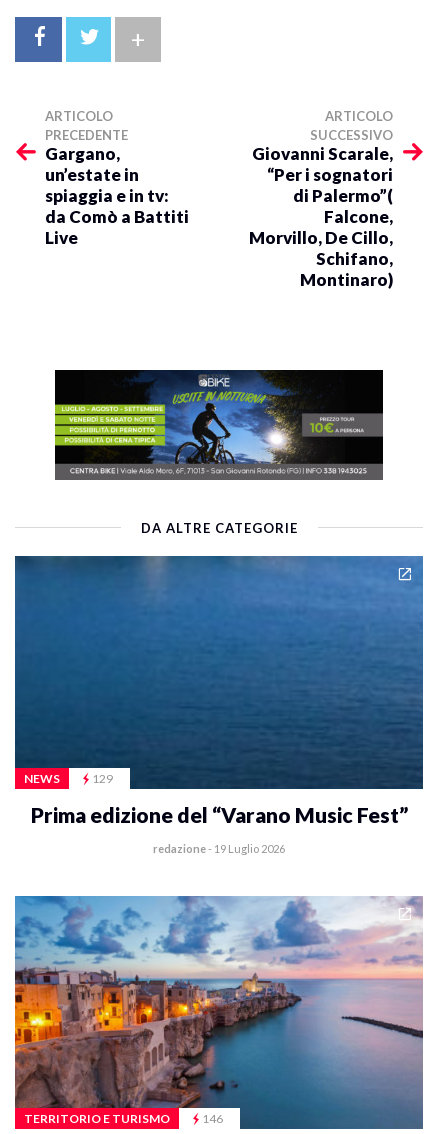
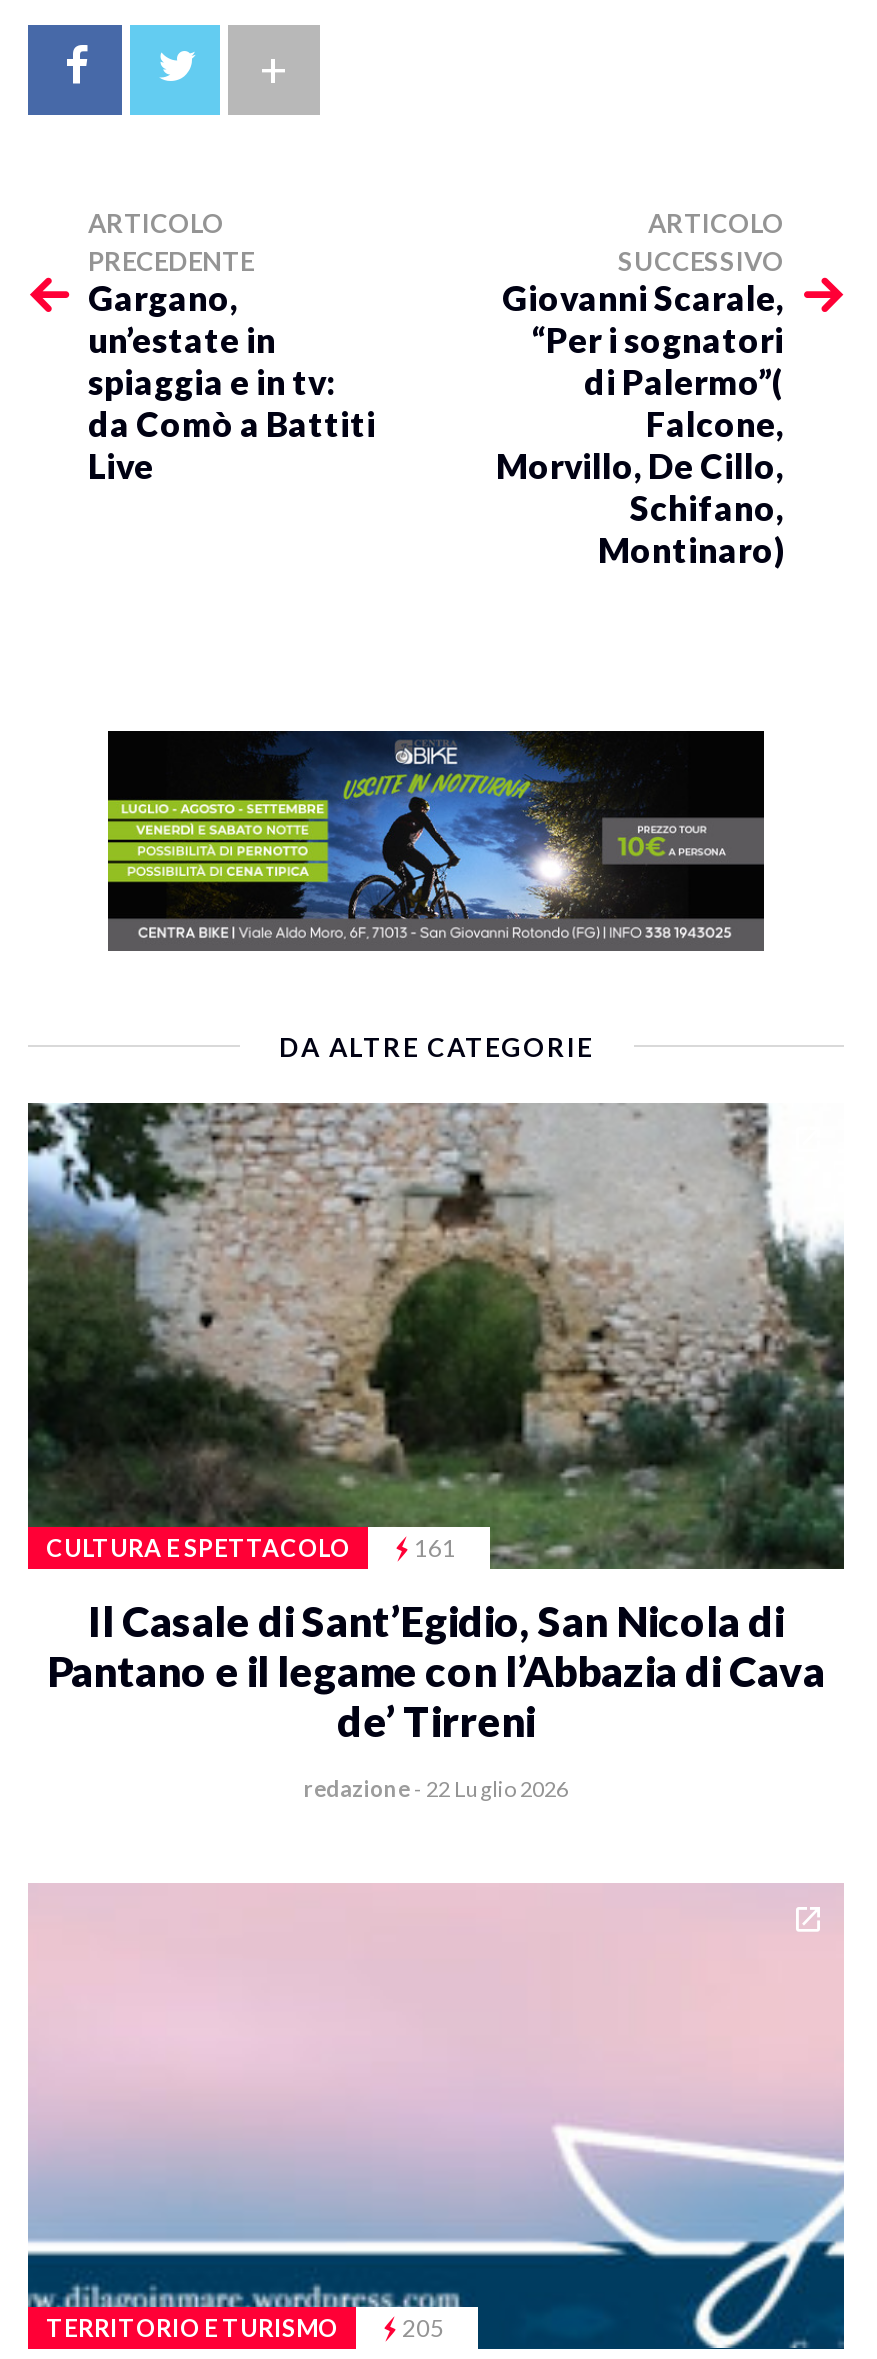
- [image]
- NEWS
- 129
+ [image]
+ CULTURA E SPETTACOLO
+ 161

- Prima edizione del “Varano Music Fest”
+ Il Casale di Sant’Egidio, San Nicola di
+ Pantano e il legame con l’Abbazia di Cava
+ de’ Tirreni

- redazione - 19 Luglio 2026
+ redazione - 22 Luglio 2026

- [image]
- 146
+ [image]
+ 205
